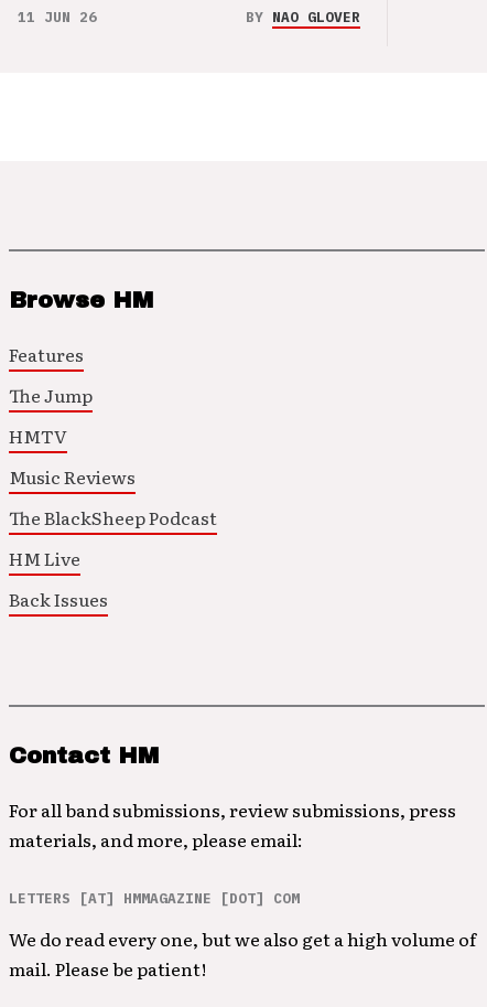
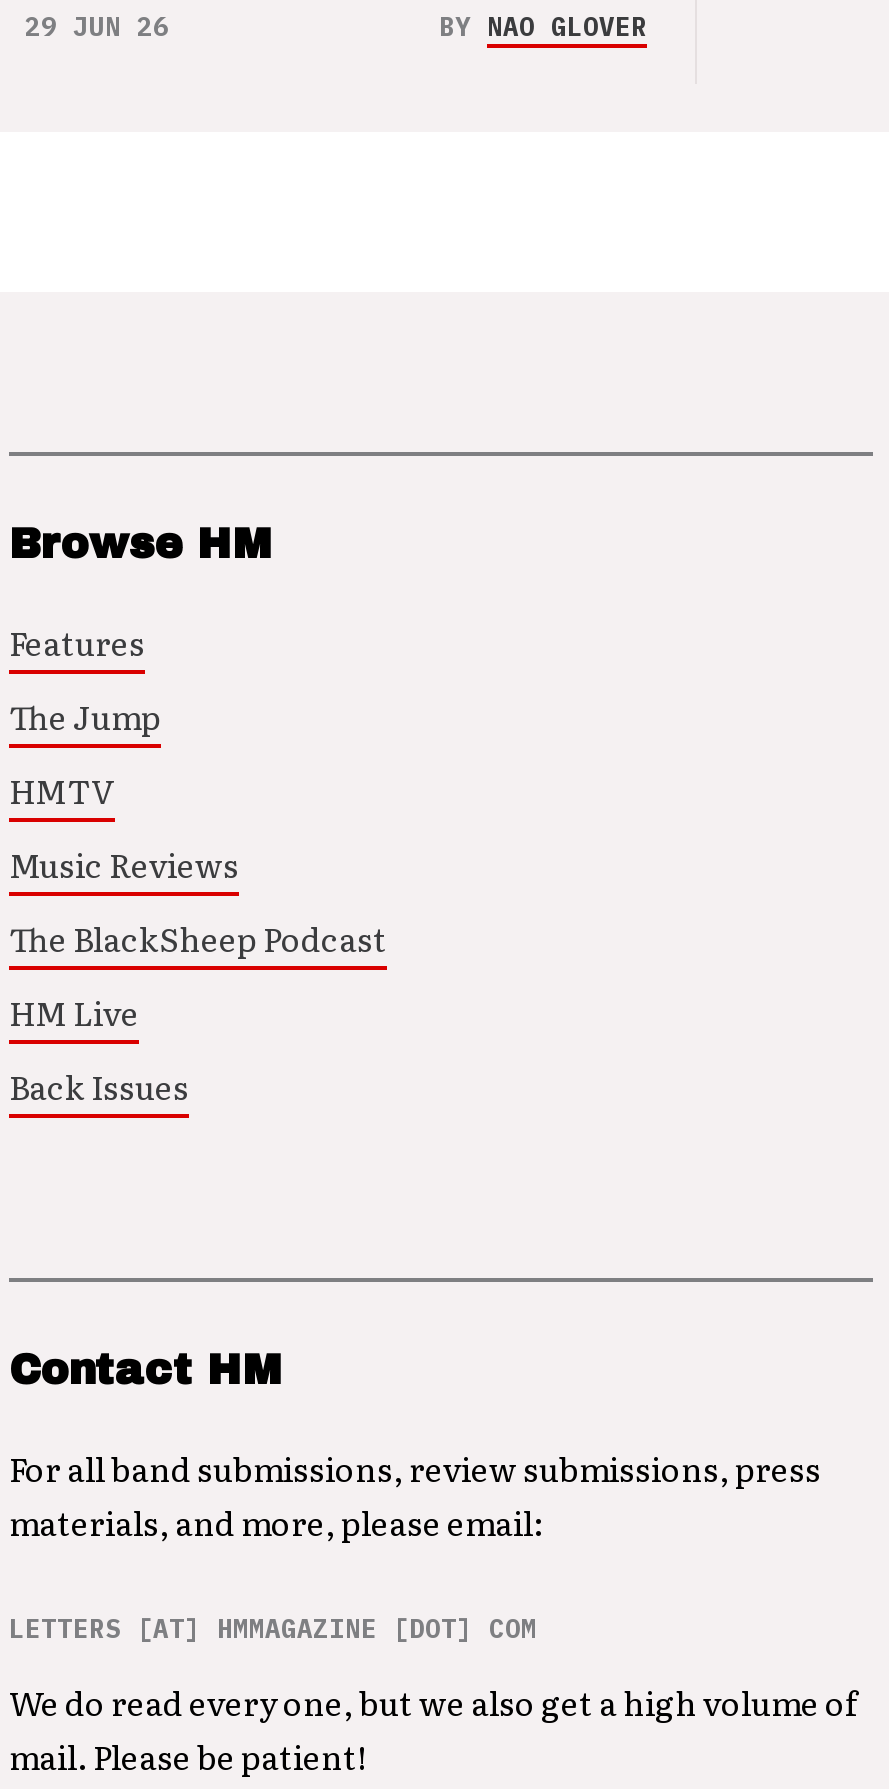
- 11 JUN 26
+ 29 JUN 26
